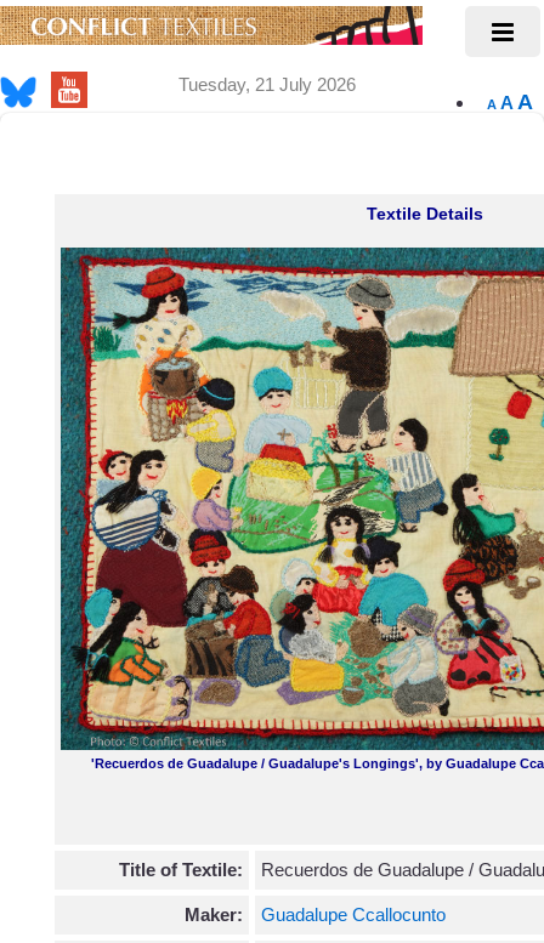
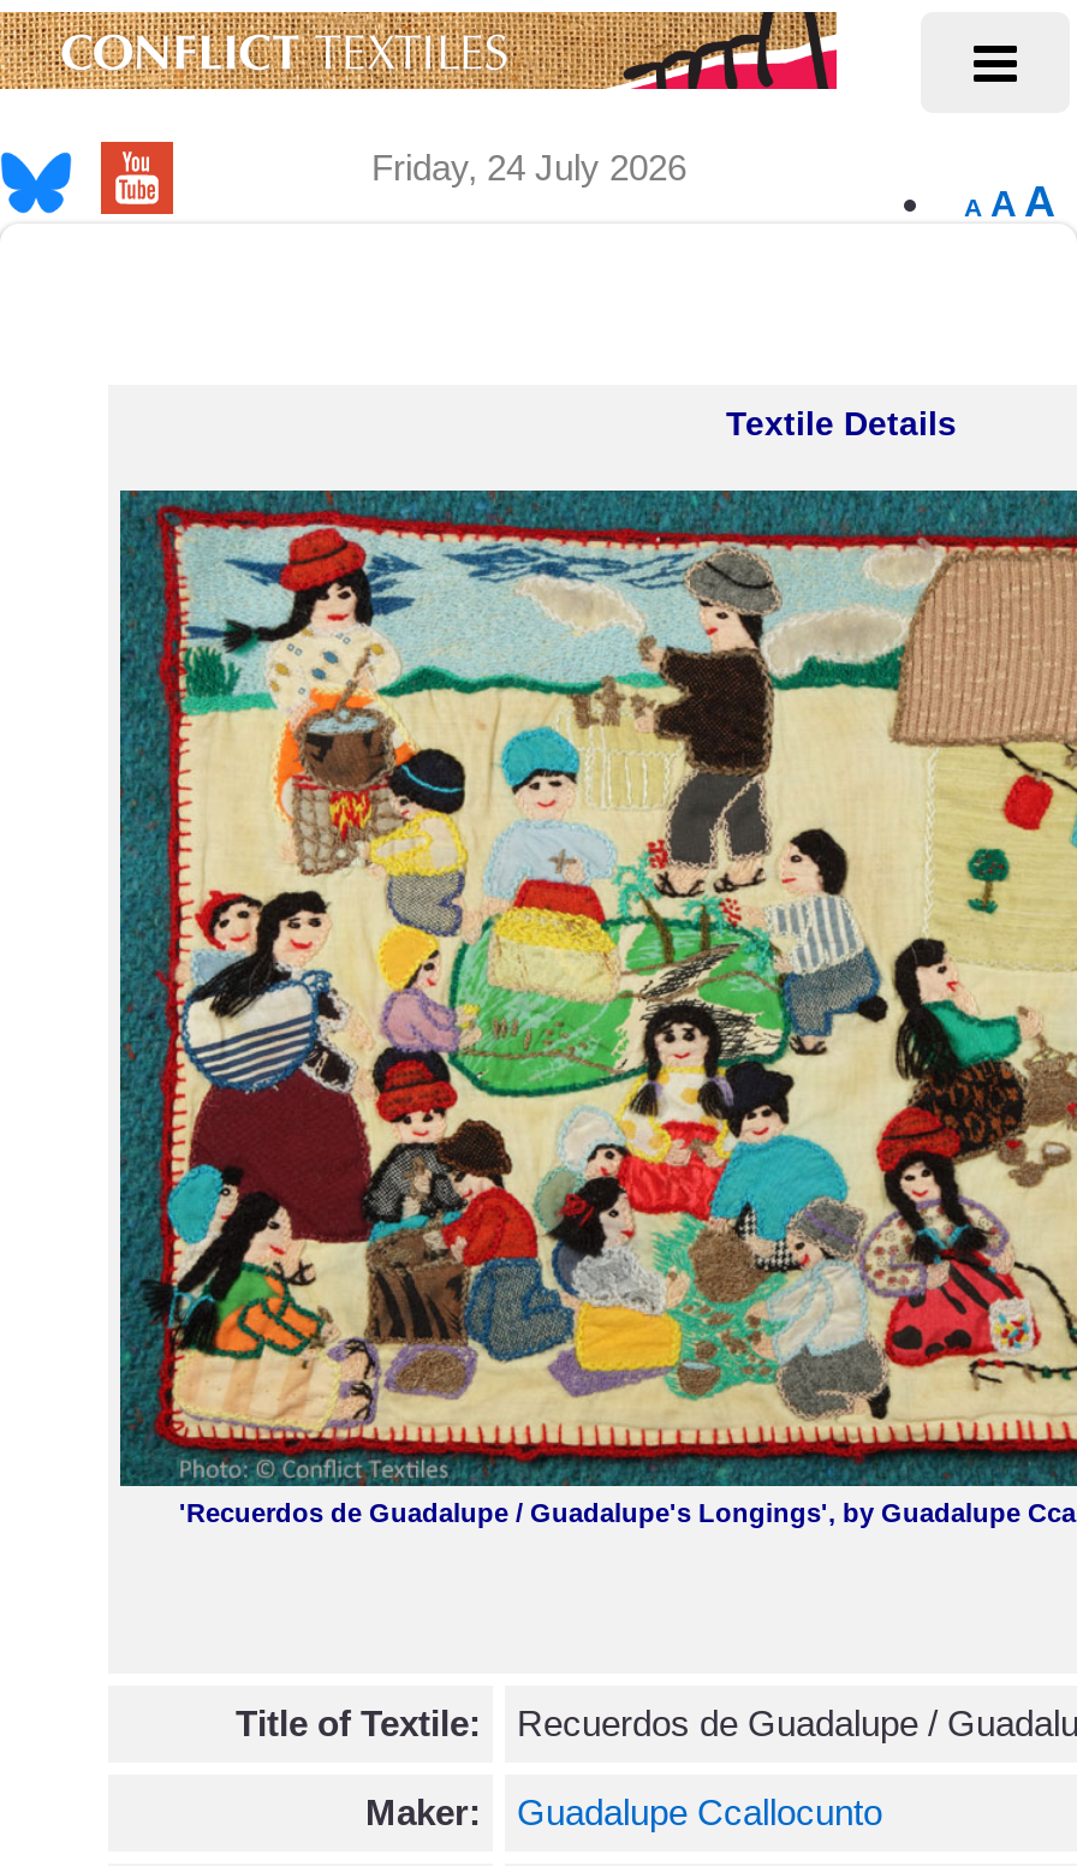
- Tuesday, 21 July 2026
+ Friday, 24 July 2026
